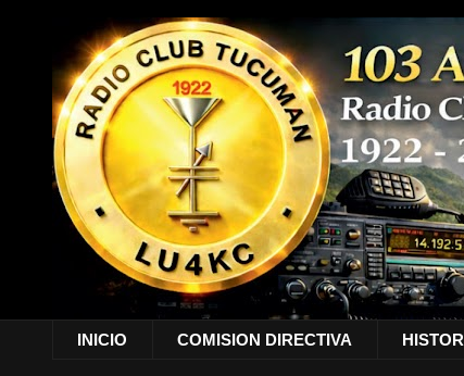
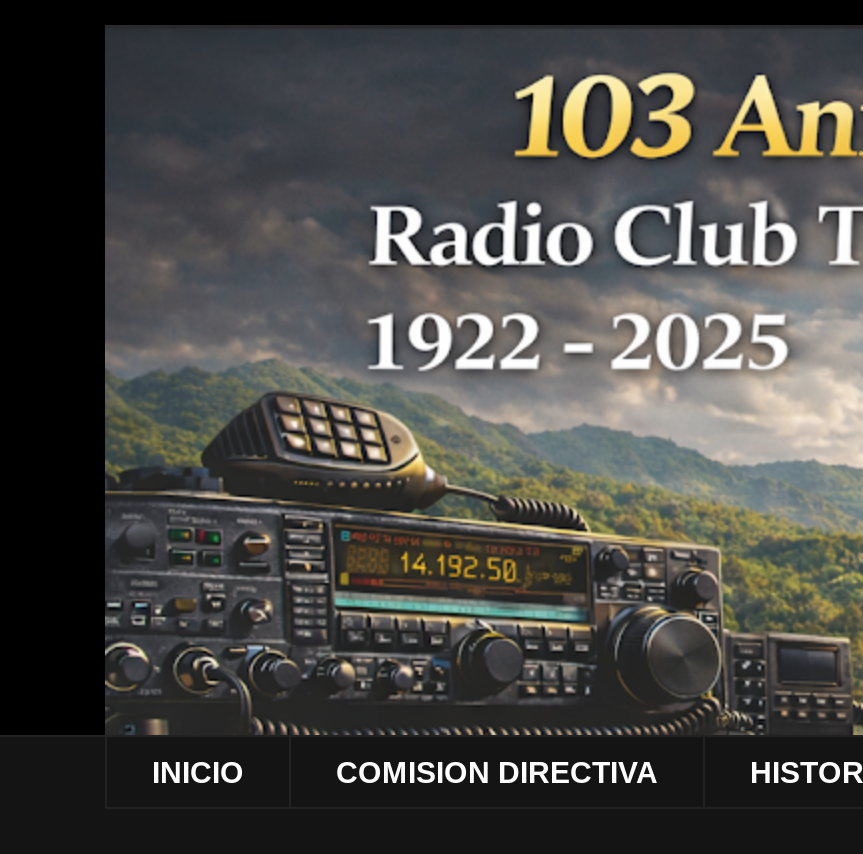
- [image]
+ [image]
